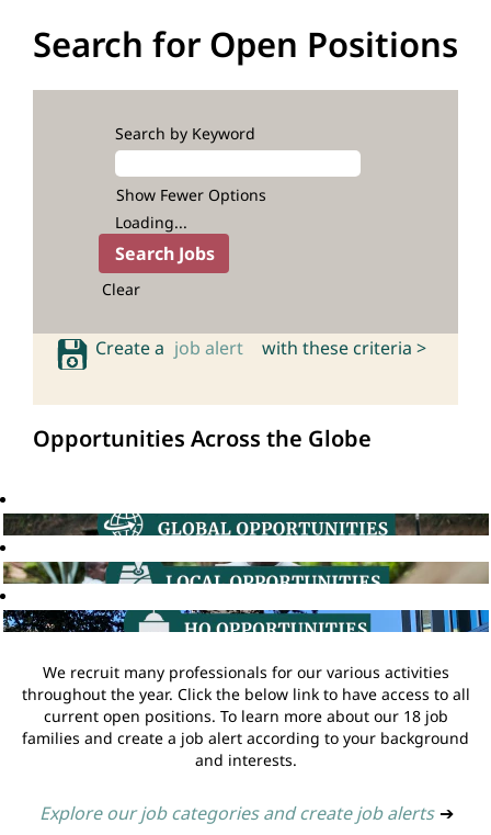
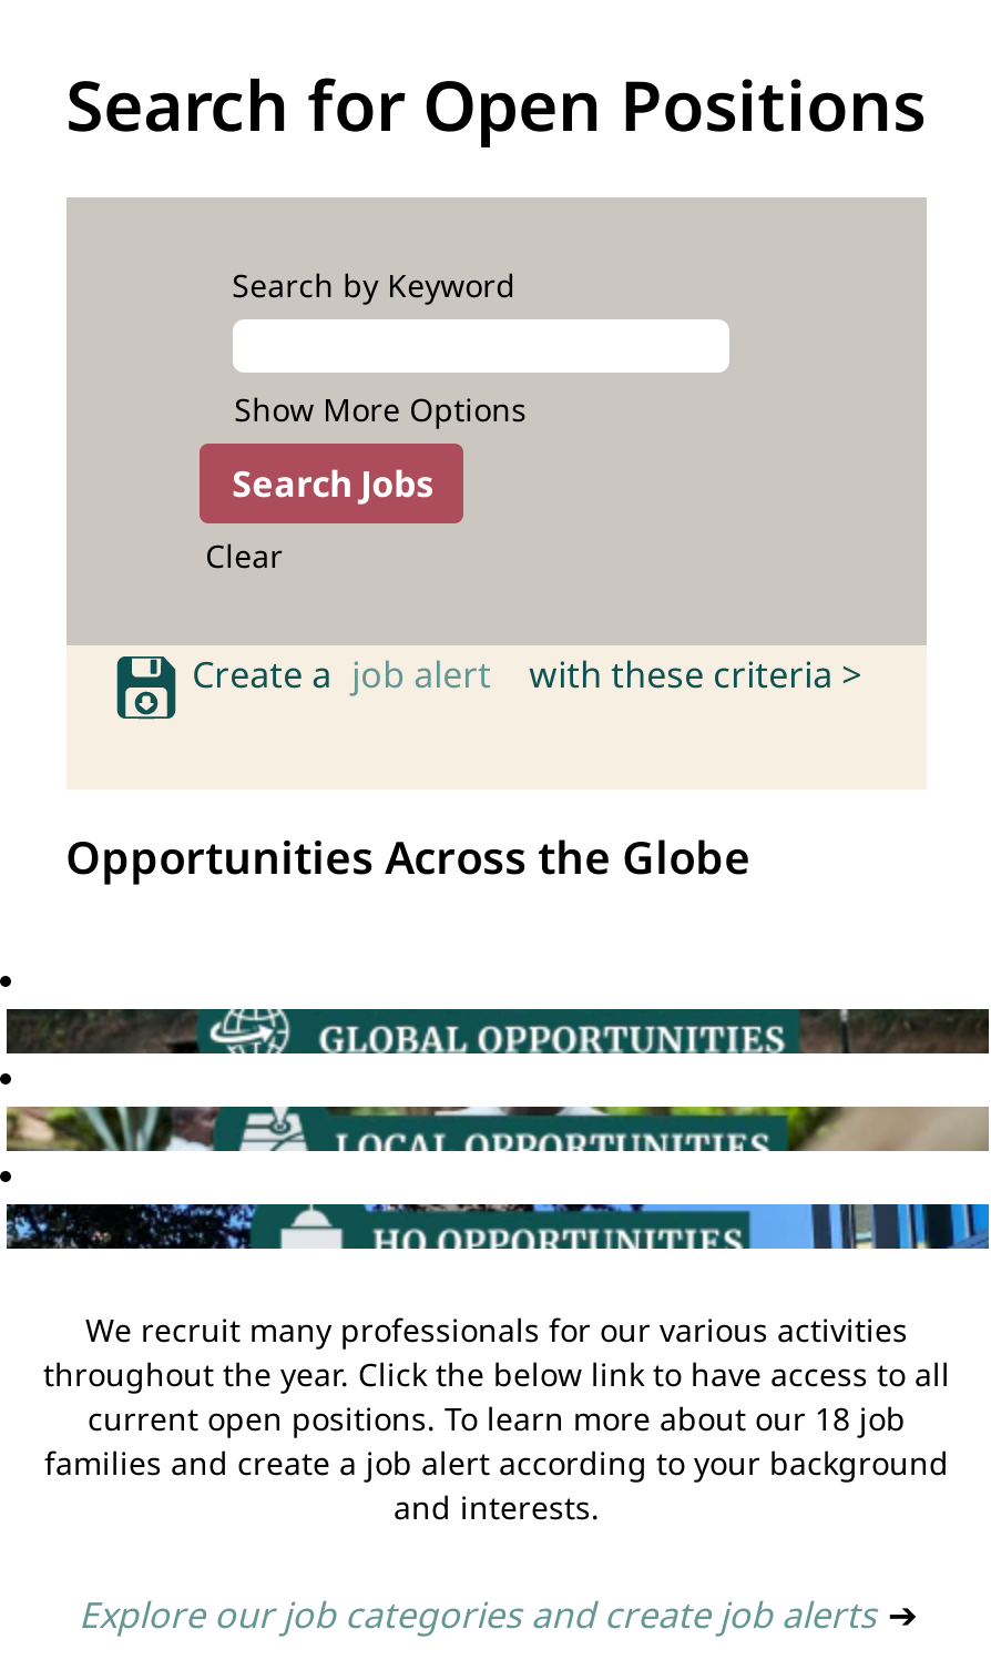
- Show Fewer Options
- Loading...
+ Show More Options
